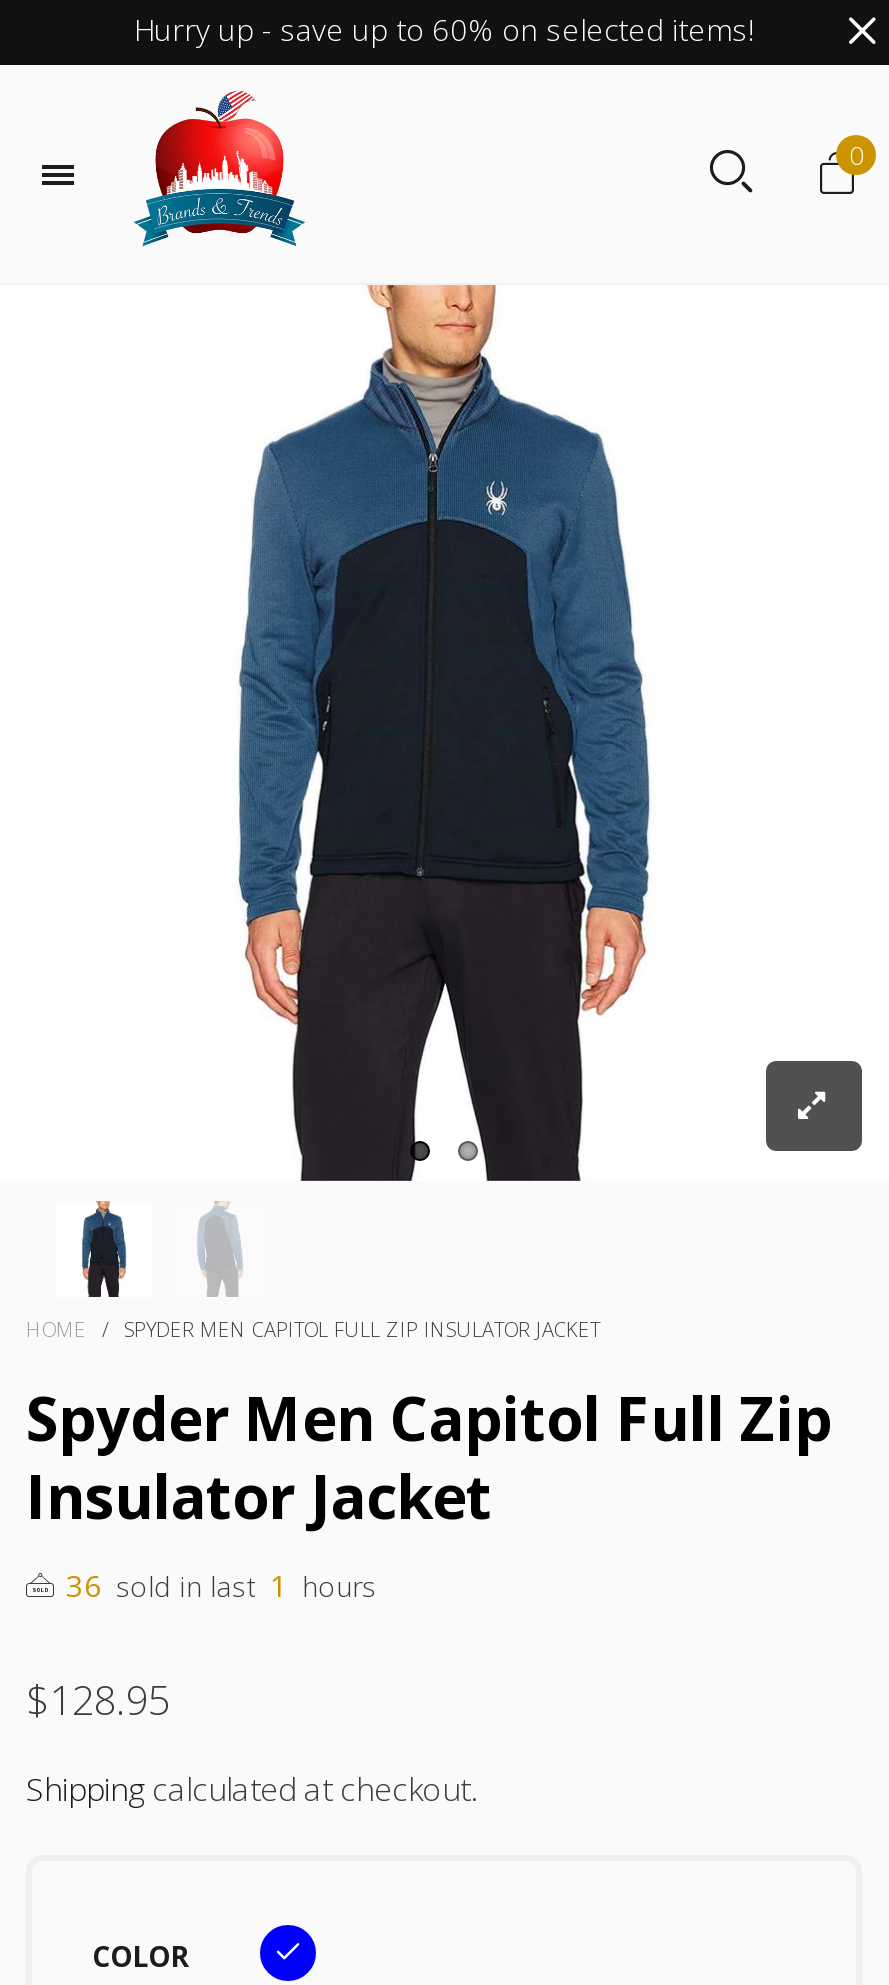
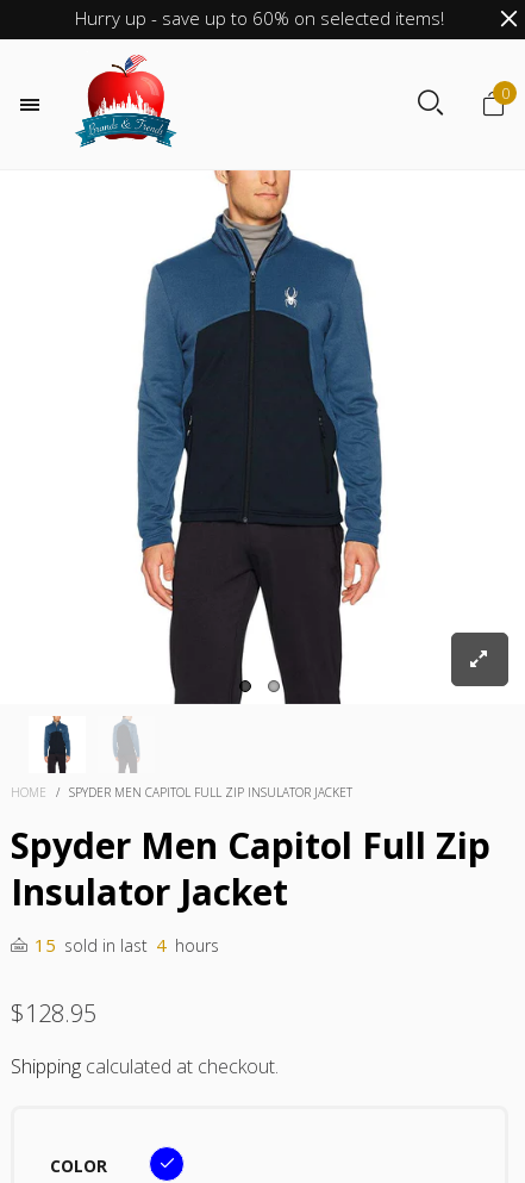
- 36 sold in last 1 hours
+ 15 sold in last 4 hours
